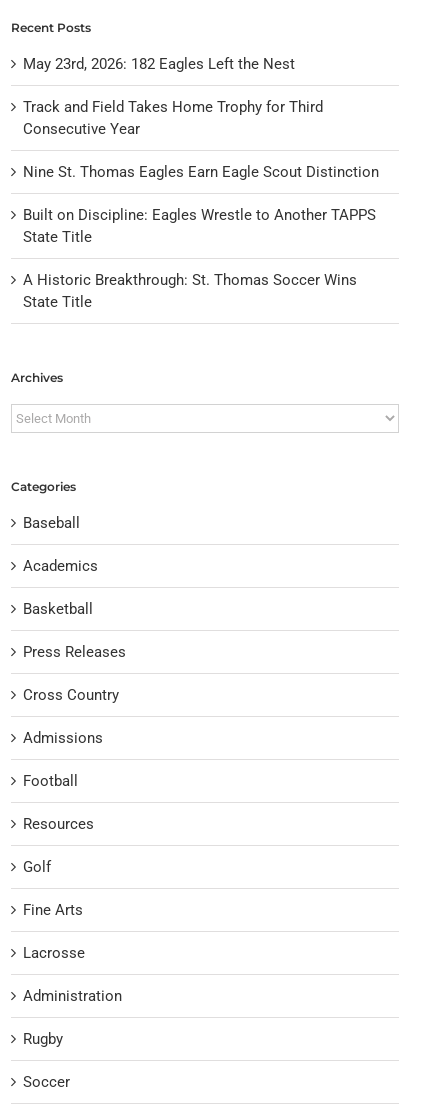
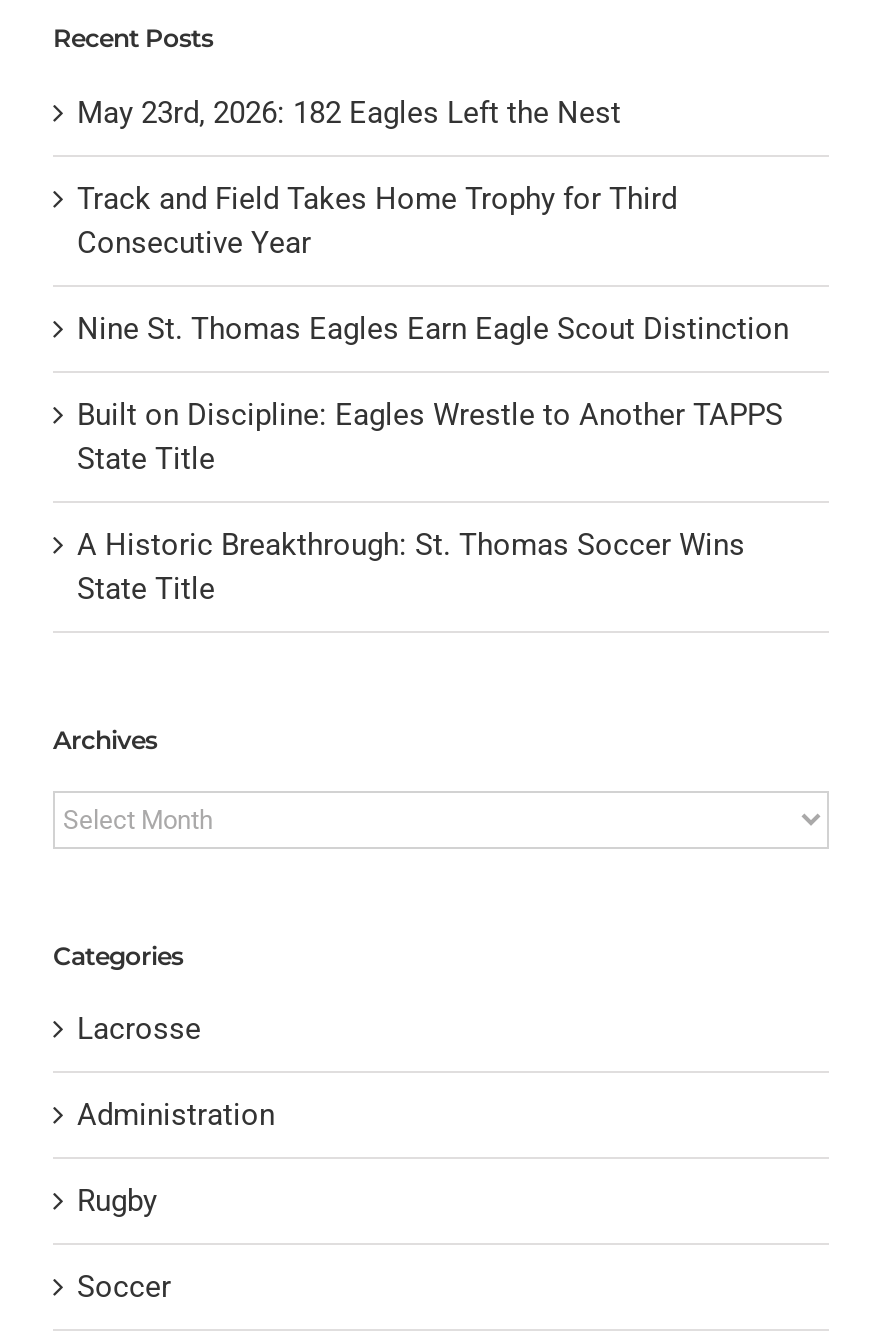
- Baseball
- Academics
- Basketball
- Press Releases
- Cross Country
- Admissions
- Football
- Resources
- Golf
- Fine Arts
